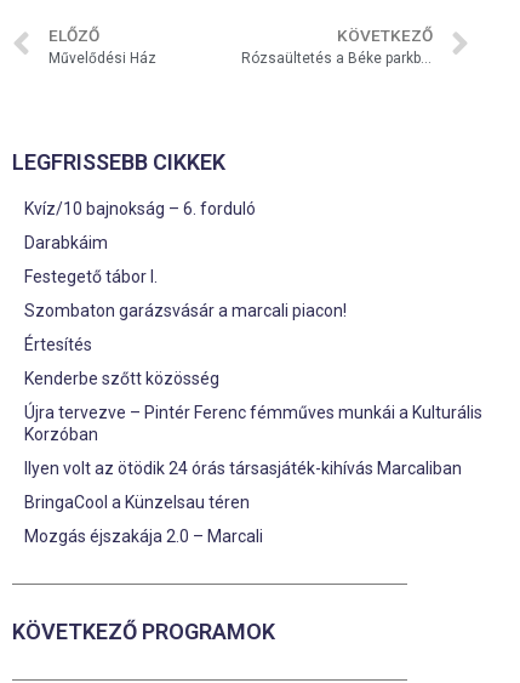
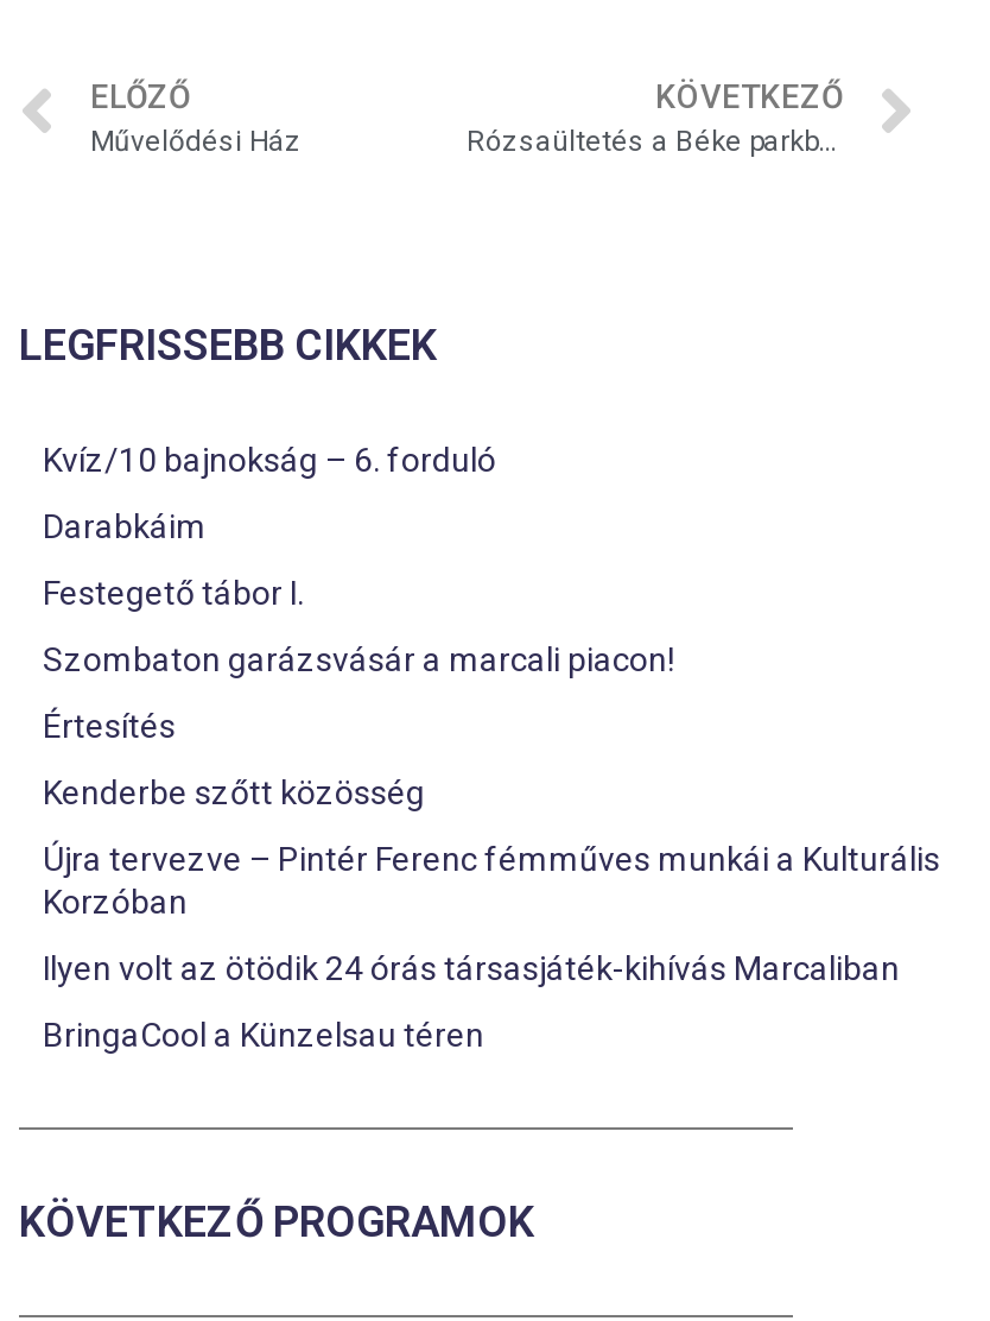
- Mozgás éjszakája 2.0 – Marcali
